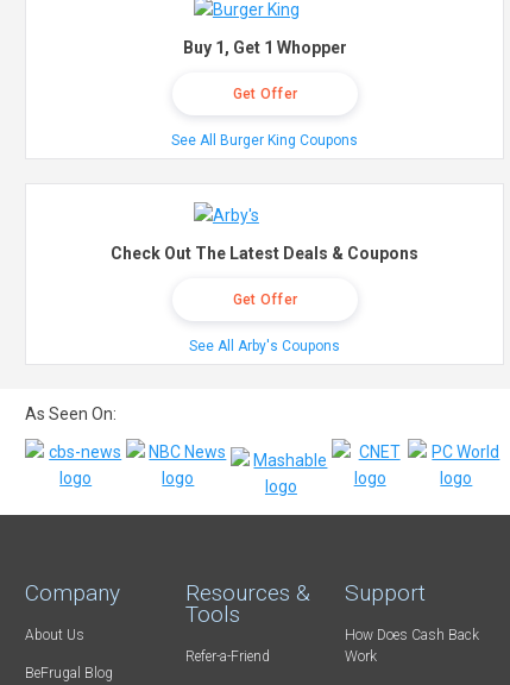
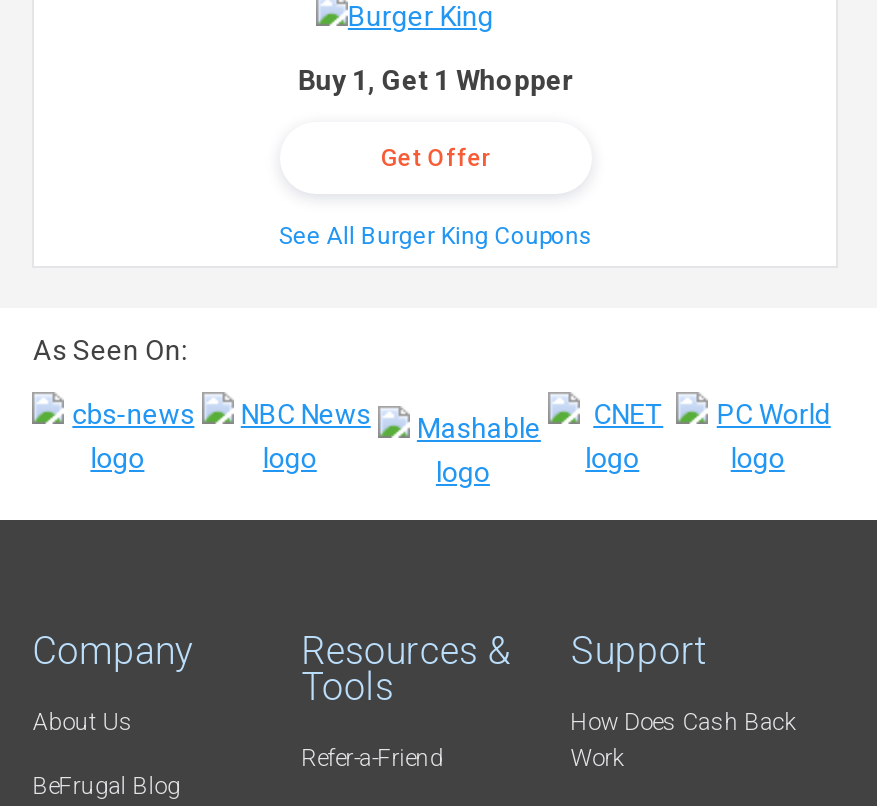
- Check Out The Latest Deals & Coupons
- Get Offer
- See All Arby's Coupons
